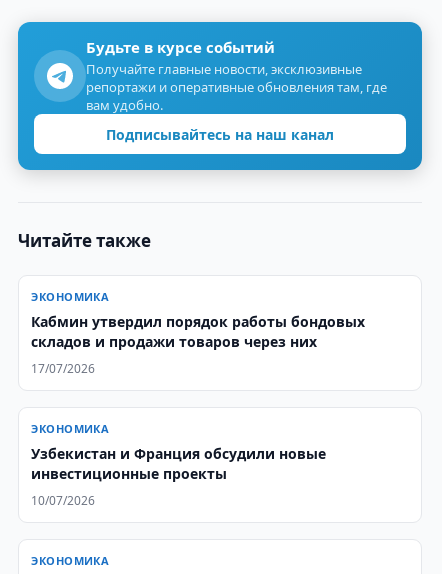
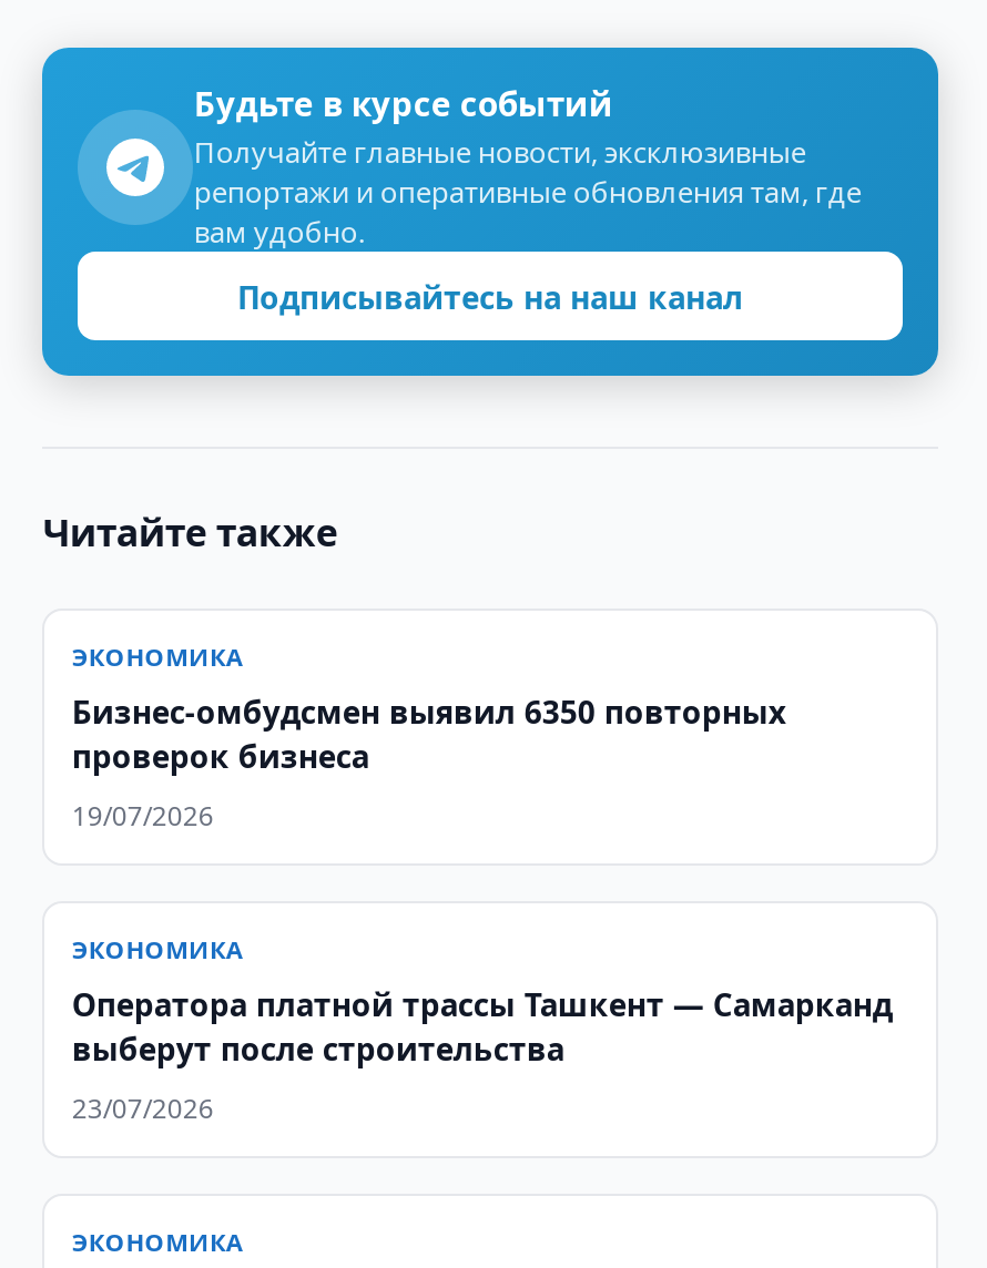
- Кабмин утвердил порядок работы бондовых
- складов и продажи товаров через них
+ Бизнес-омбудсмен выявил 6350 повторных
+ проверок бизнеса

- 17/07/2026
+ 19/07/2026

- Узбекистан и Франция обсудили новые
- инвестиционные проекты
+ Оператора платной трассы Ташкент — Самарканд
+ выберут после строительства

- 10/07/2026
+ 23/07/2026
